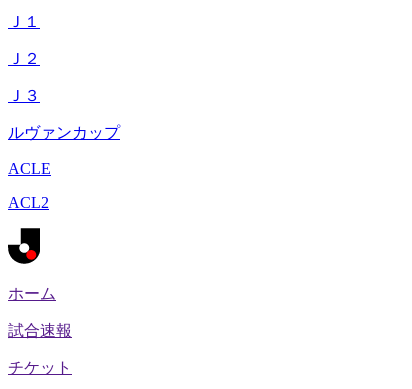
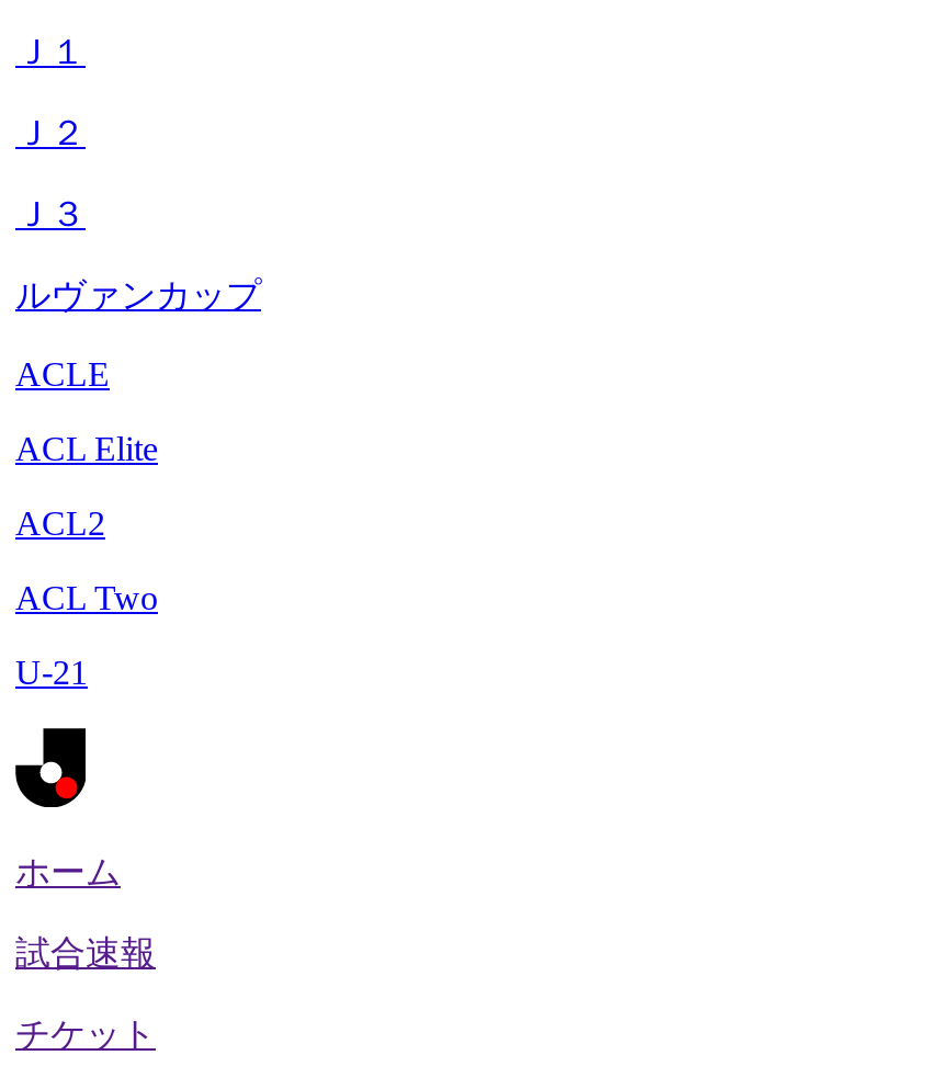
+ ACL Elite

+ ACL Two
+ U-21
